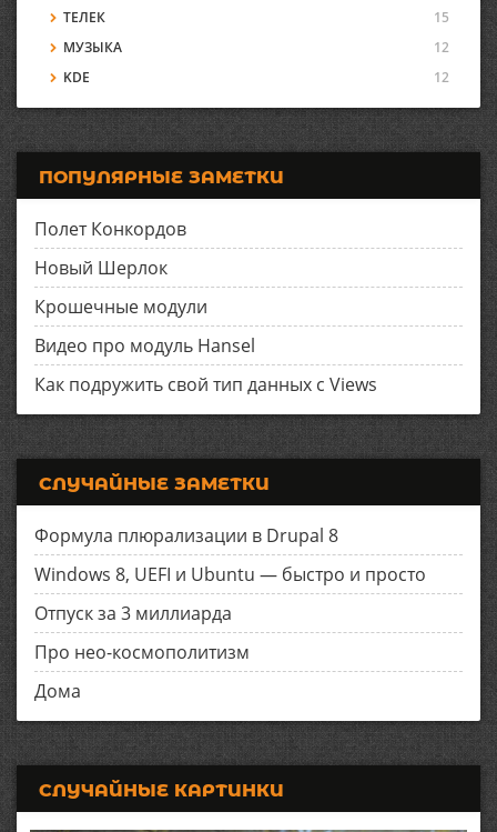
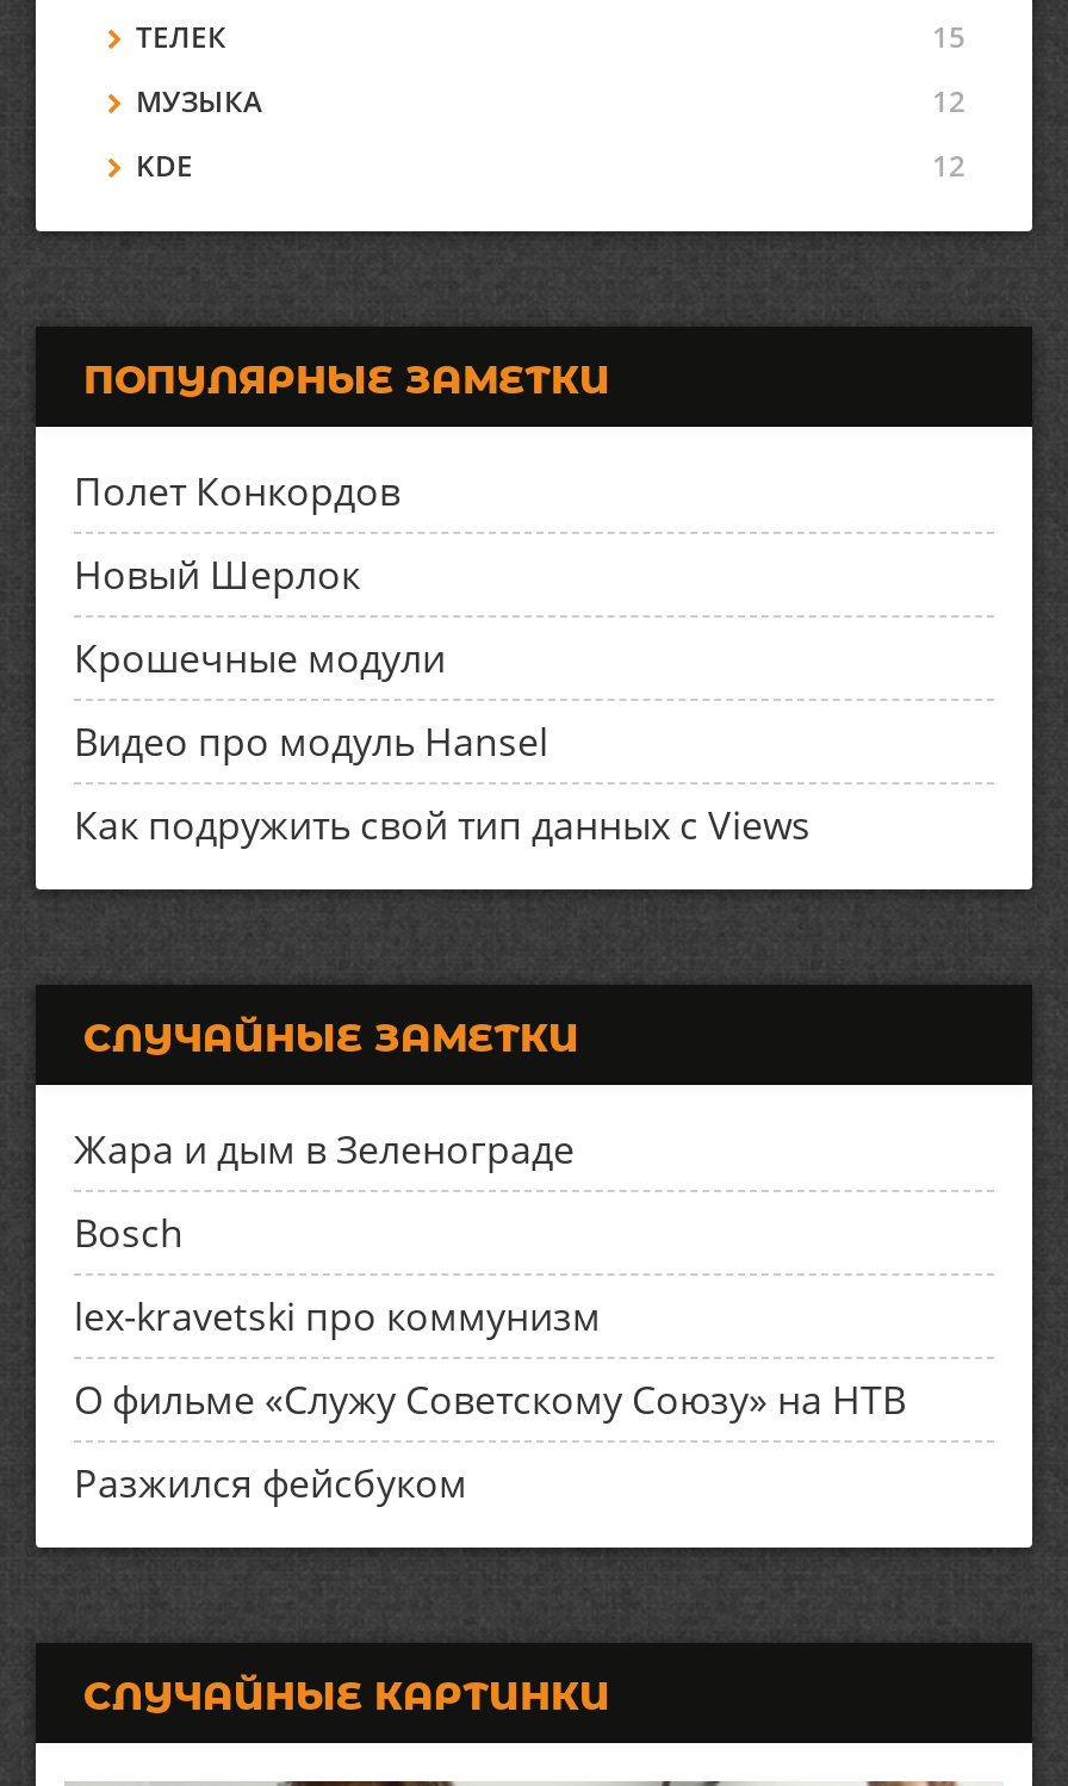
- Формула плюрализации в Drupal 8
+ Жара и дым в Зеленограде

- Windows 8, UEFI и Ubuntu — быстро и просто
+ Bosch

- Отпуск за 3 миллиарда
+ lex-kravetski про коммунизм

- Про нео-космополитизм
+ О фильме «Служу Советскому Союзу» на НТВ

- Дома
+ Разжился фейсбуком
